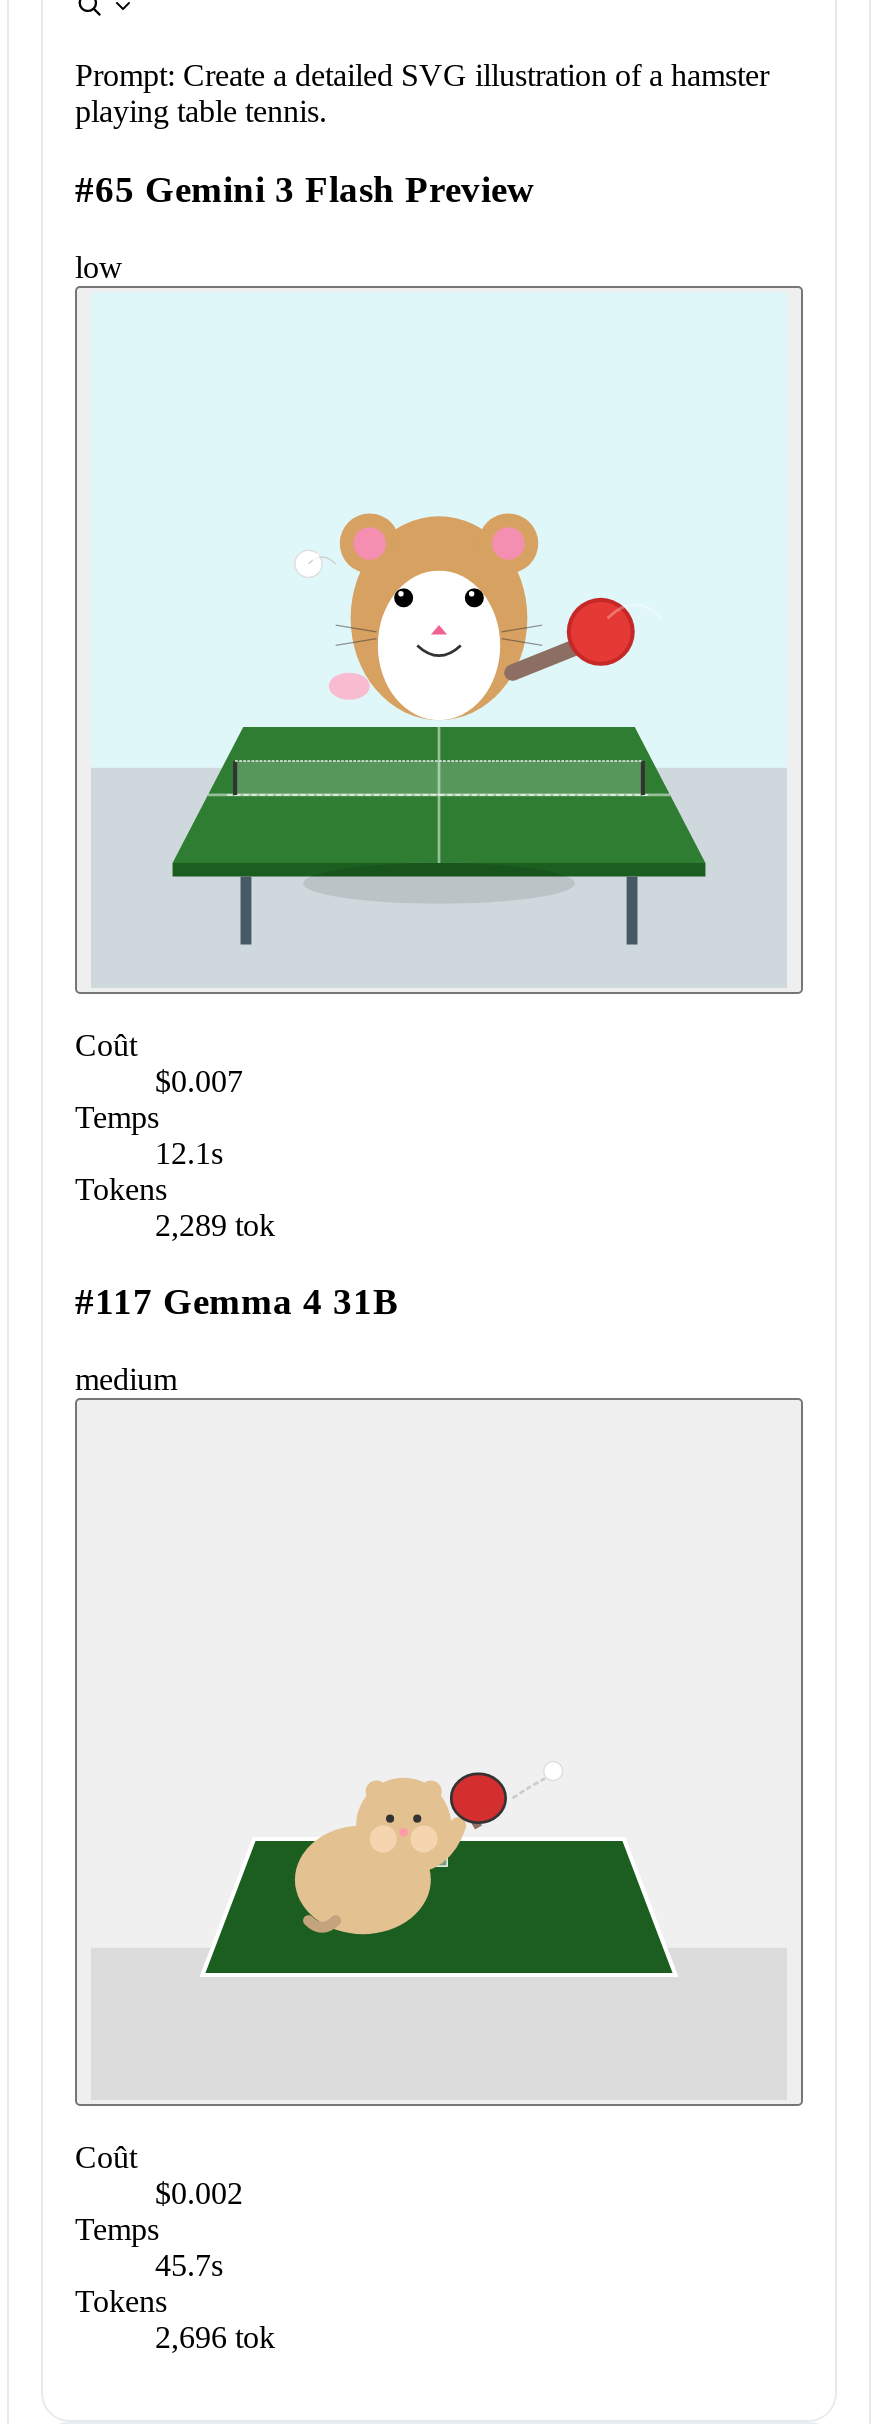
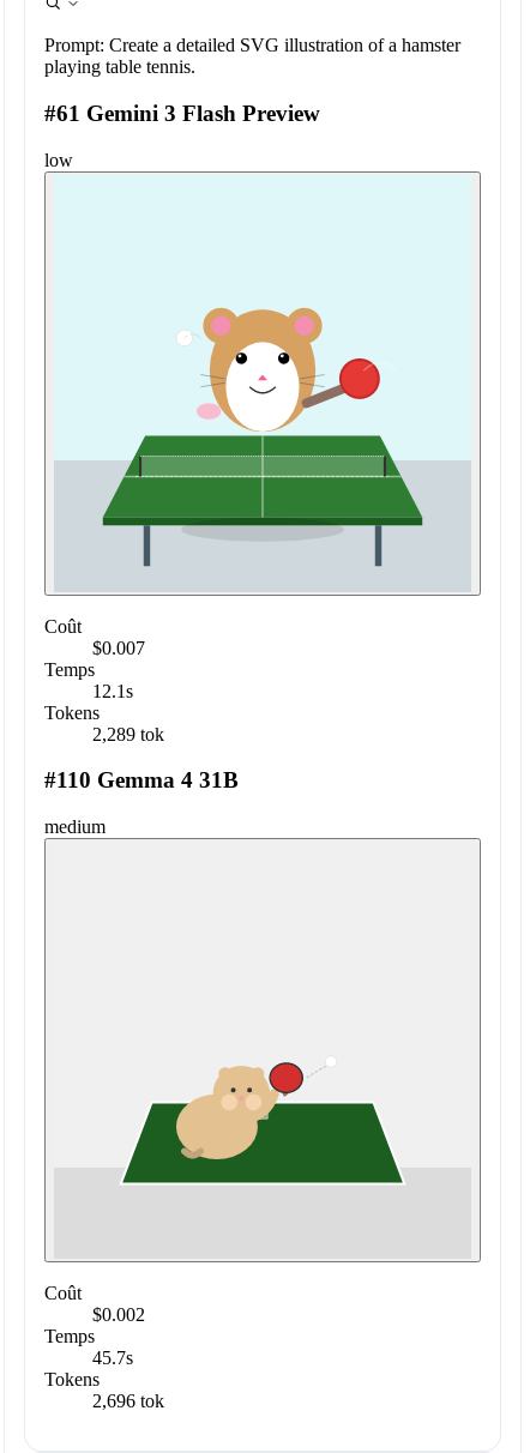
- #65 Gemini 3 Flash Preview
+ #61 Gemini 3 Flash Preview

- #117 Gemma 4 31B
+ #110 Gemma 4 31B
